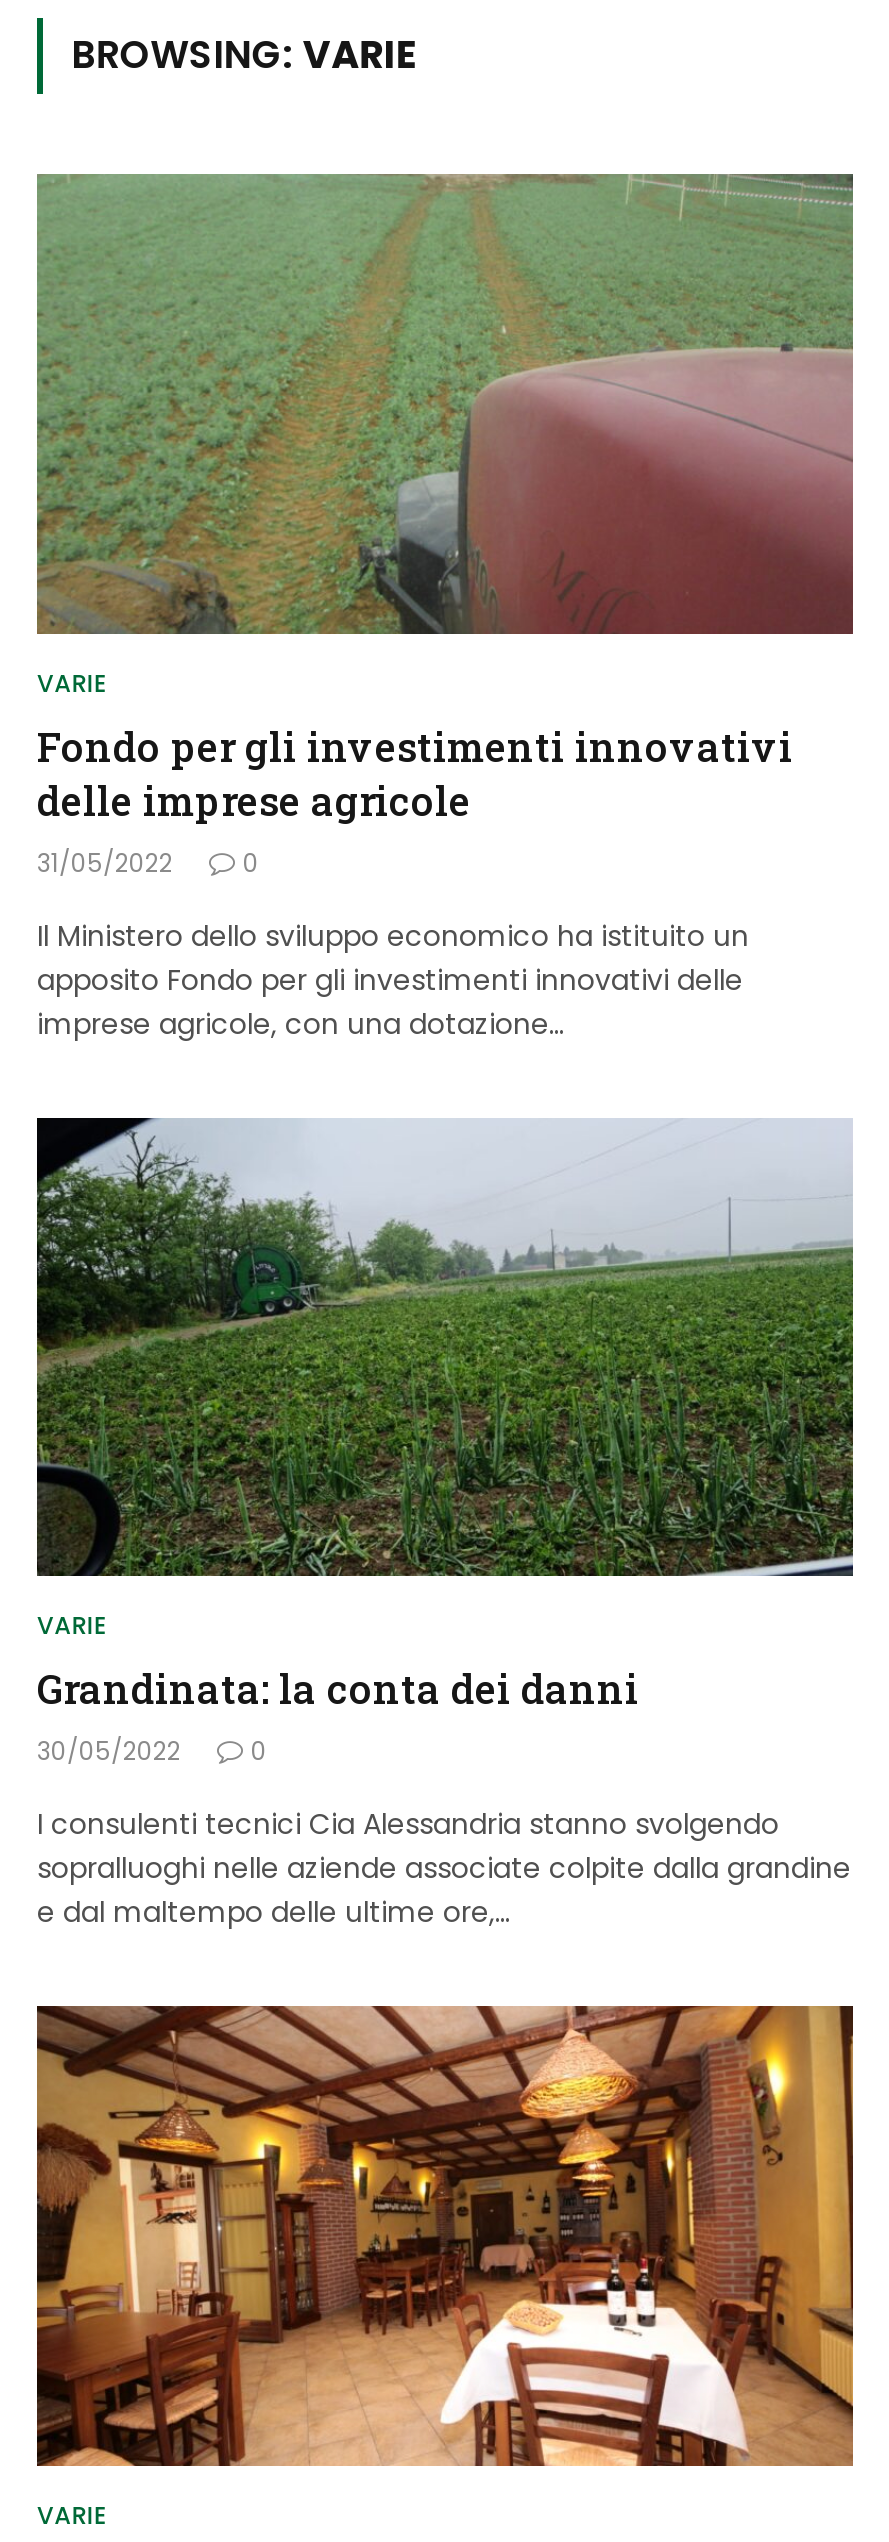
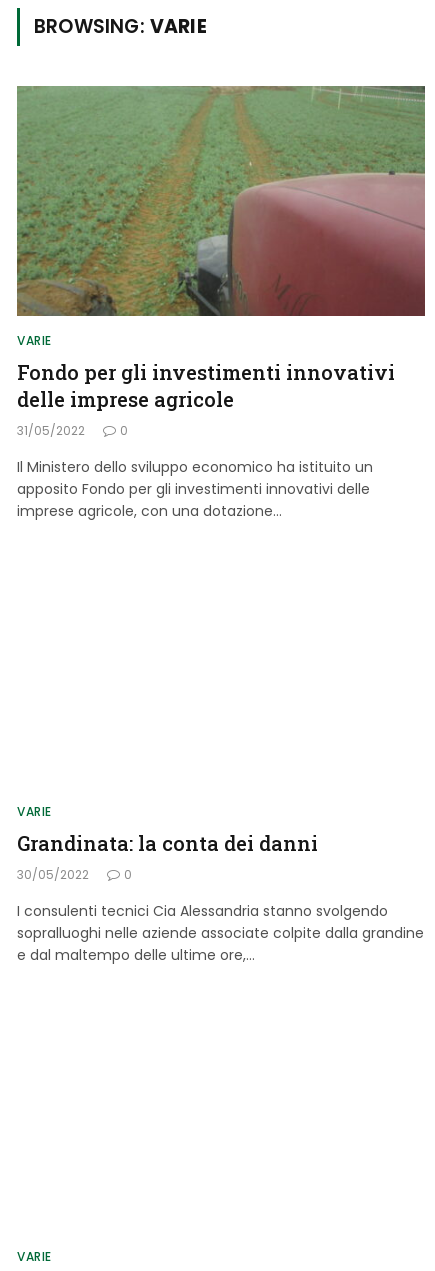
- [image]

- [image]
